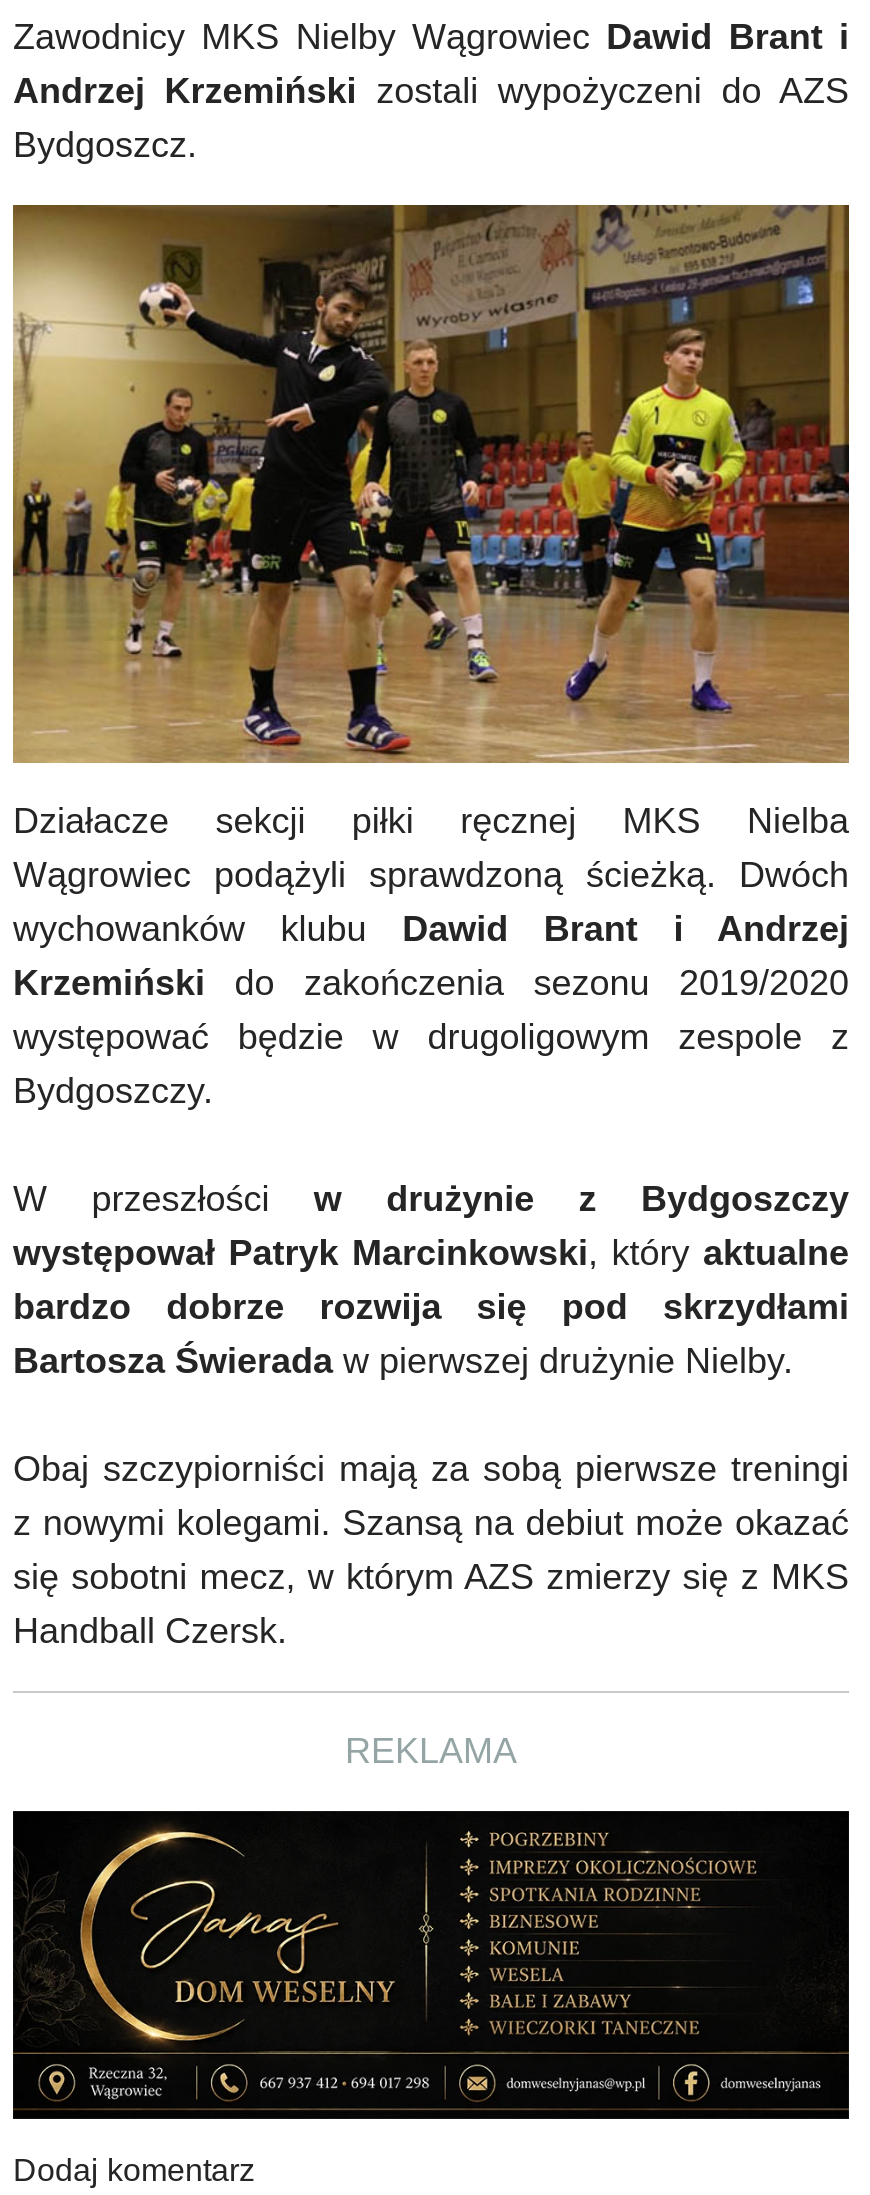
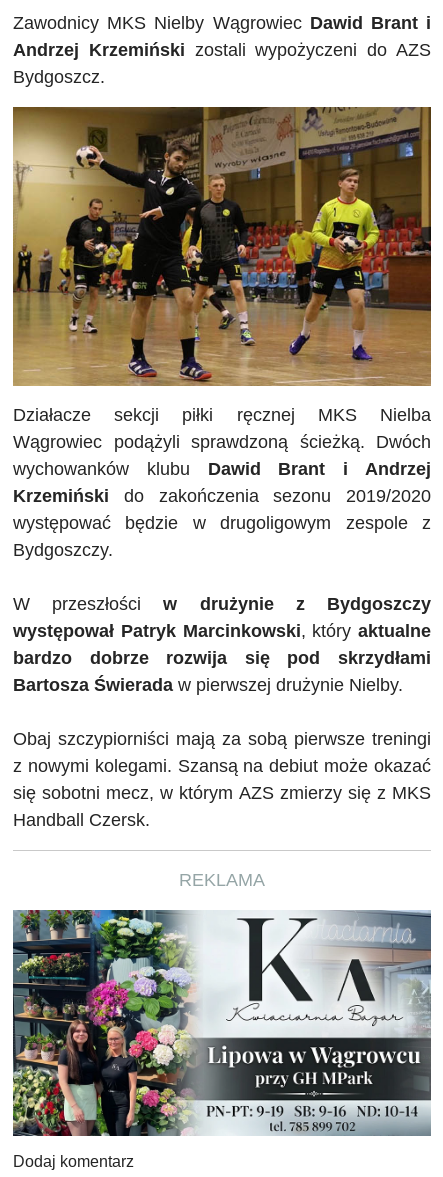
- [image]
+ [image]
